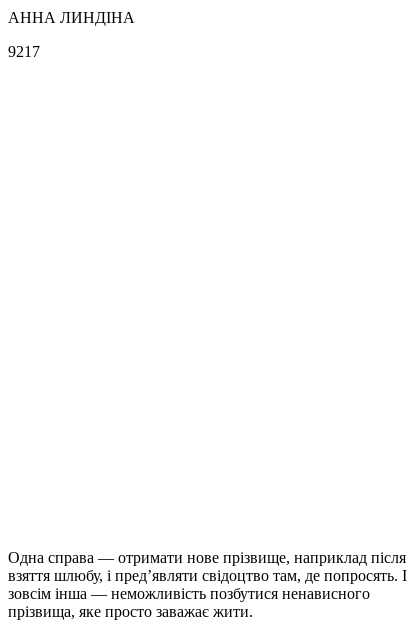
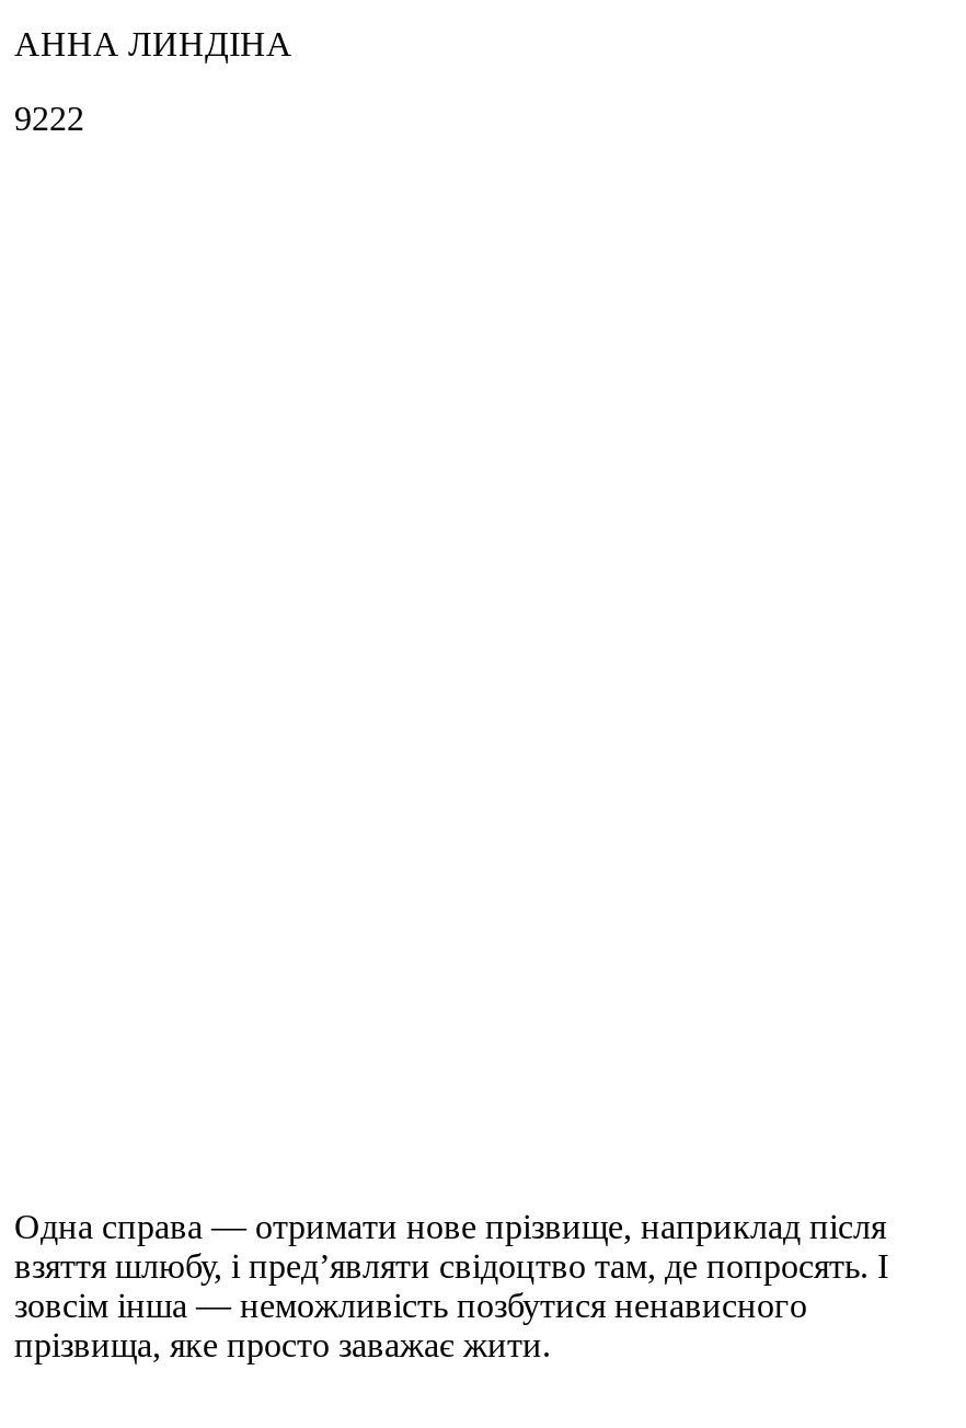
- 9217
+ 9222
